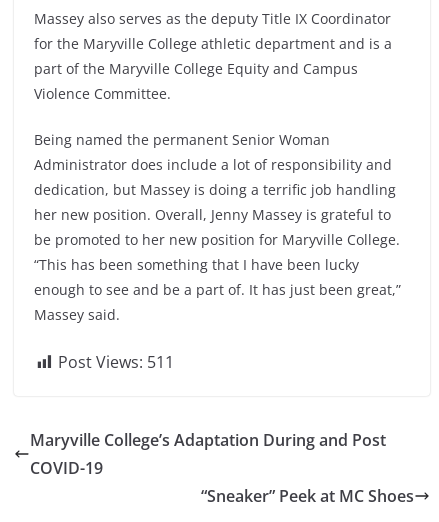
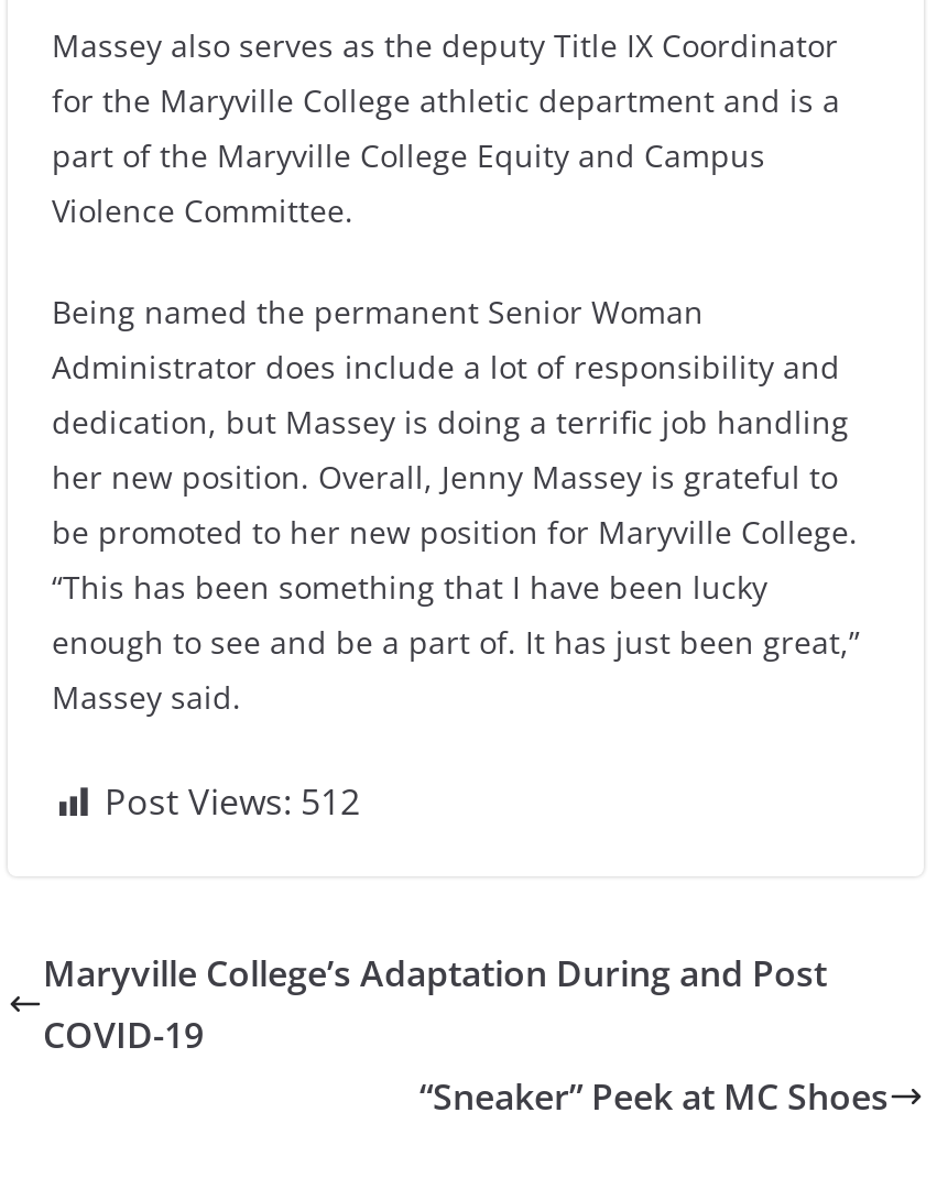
- Post Views: 511
+ Post Views: 512
